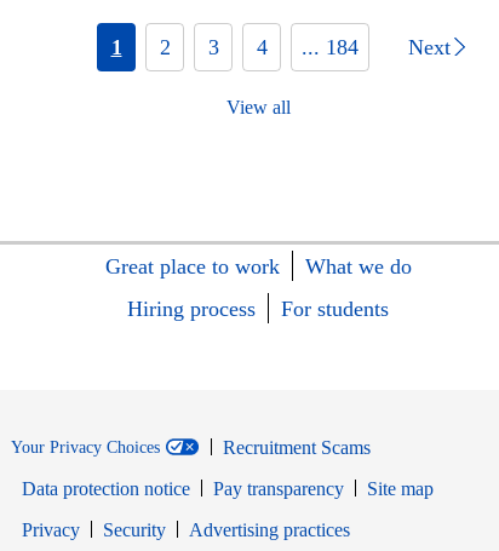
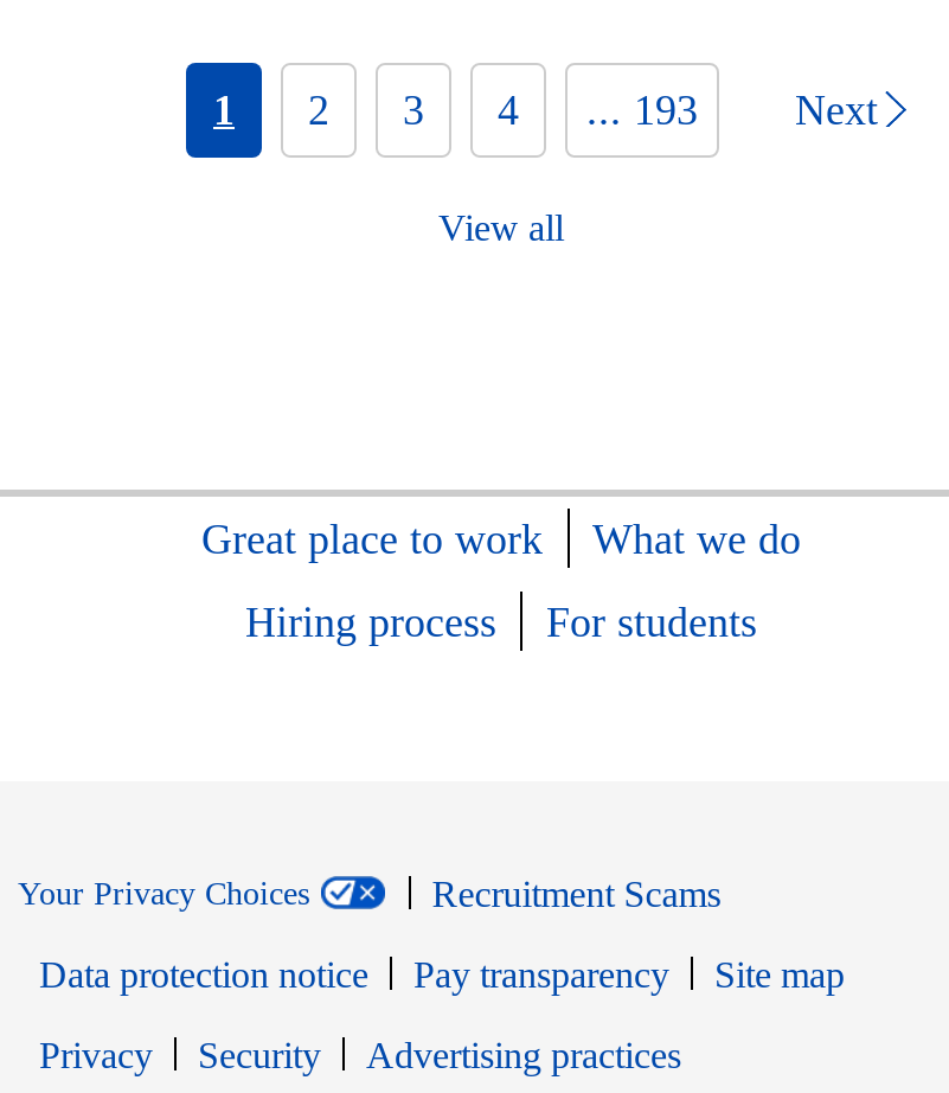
- 1 2 3 4 ... 184
+ 1 2 3 4 ... 193
